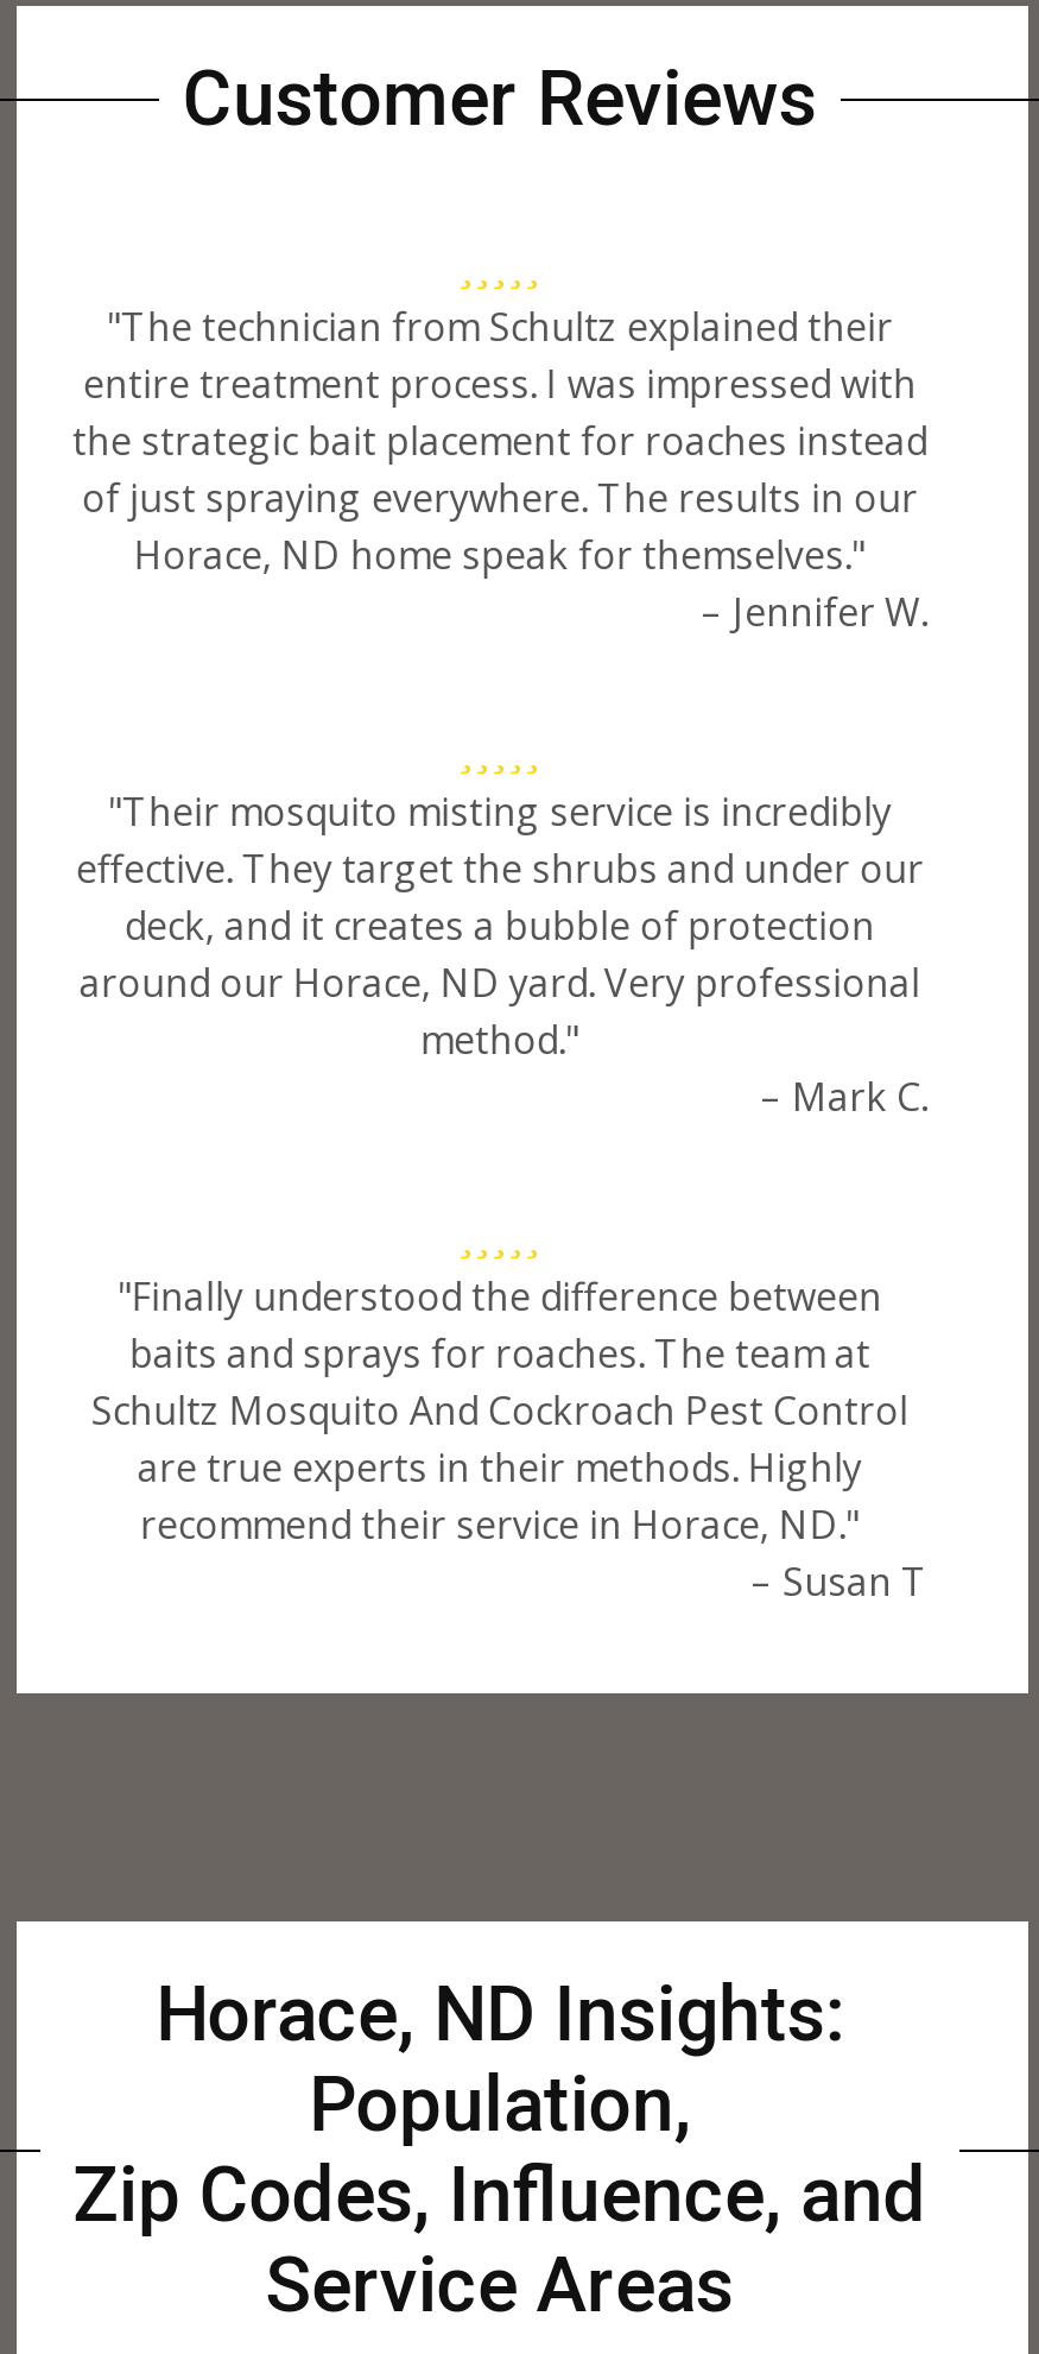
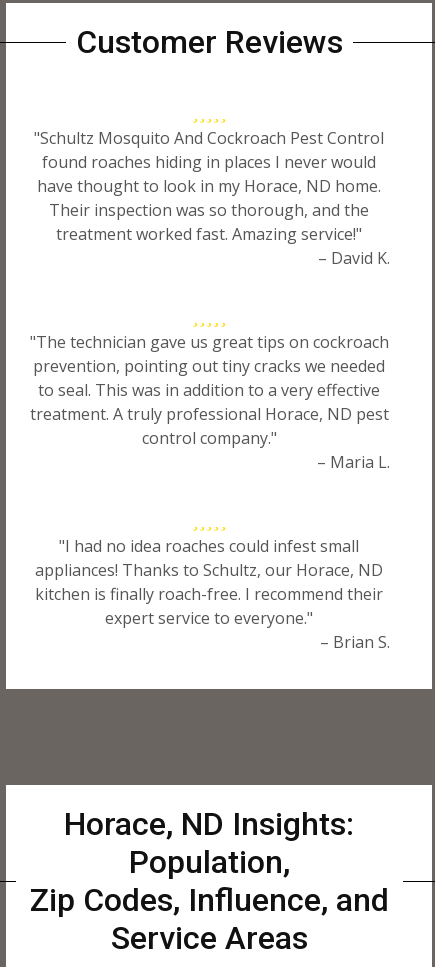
- "The technician from Schultz explained their
- entire treatment process. I was impressed with
- the strategic bait placement for roaches instead
- of just spraying everywhere. The results in our
- Horace, ND home speak for themselves."
- – Jennifer W.
+ "Schultz Mosquito And Cockroach Pest Control
+ found roaches hiding in places I never would
+ have thought to look in my Horace, ND home.
+ Their inspection was so thorough, and the
+ treatment worked fast. Amazing service!"
+ – David K.

- "Their mosquito misting service is incredibly
- effective. They target the shrubs and under our
- deck, and it creates a bubble of protection
- around our Horace, ND yard. Very professional
- method."
- – Mark C.
+ "The technician gave us great tips on cockroach
+ prevention, pointing out tiny cracks we needed
+ to seal. This was in addition to a very effective
+ treatment. A truly professional Horace, ND pest
+ control company."
+ – Maria L.

- "Finally understood the difference between
- baits and sprays for roaches. The team at
- Schultz Mosquito And Cockroach Pest Control
- are true experts in their methods. Highly
- recommend their service in Horace, ND."
- – Susan T
+ "I had no idea roaches could infest small
+ appliances! Thanks to Schultz, our Horace, ND
+ kitchen is finally roach-free. I recommend their
+ expert service to everyone."
+ – Brian S.
